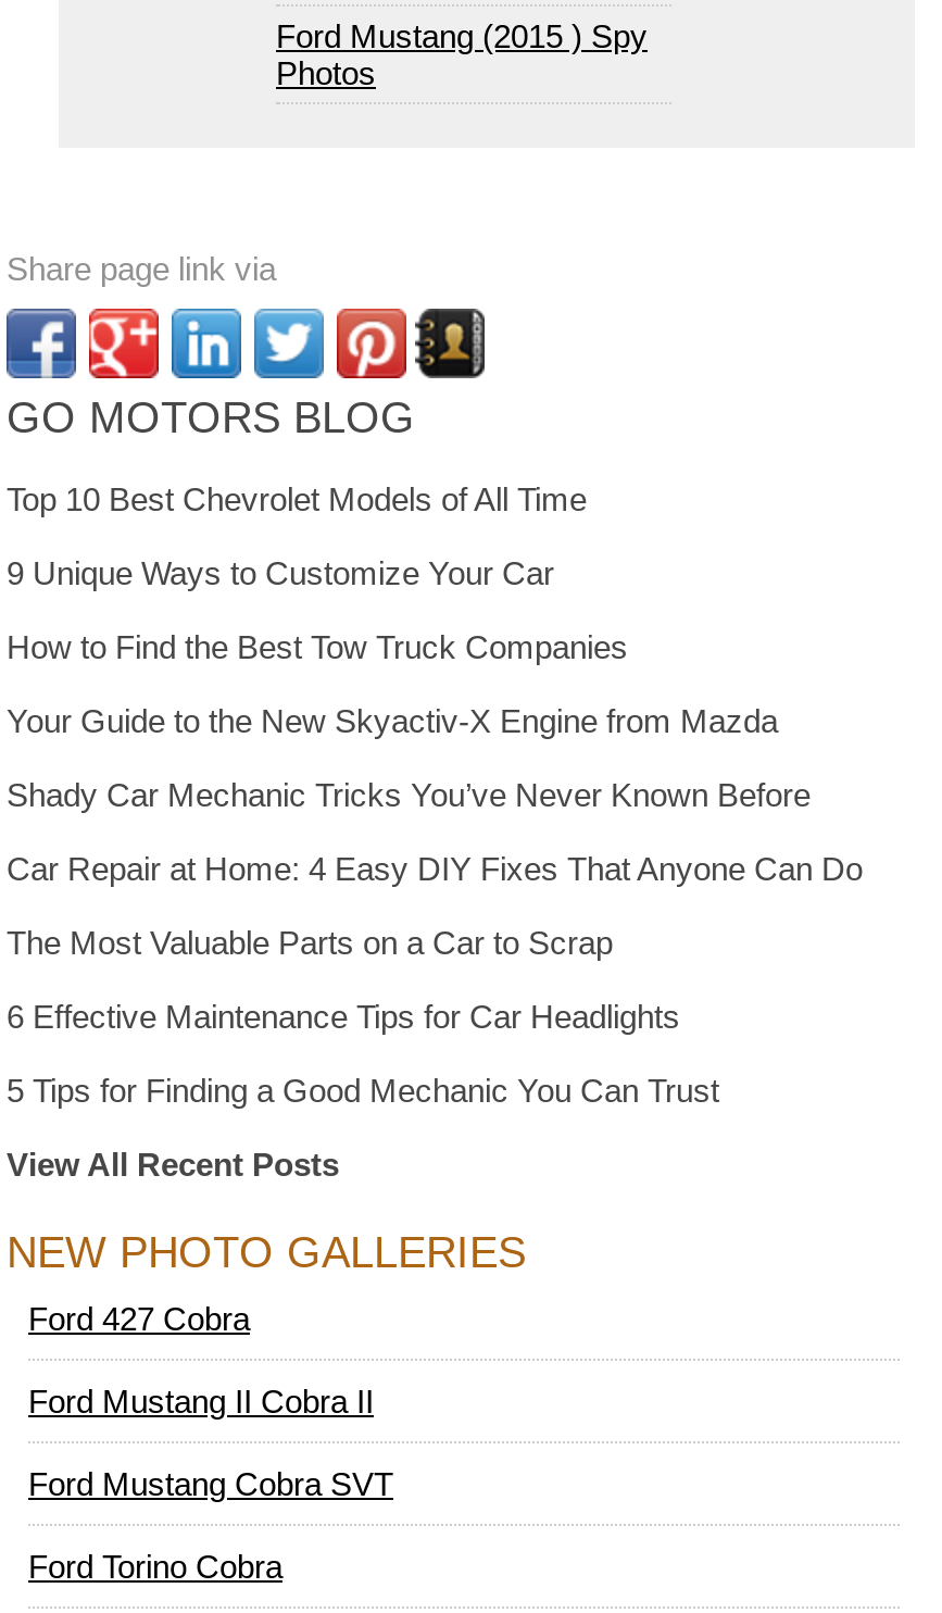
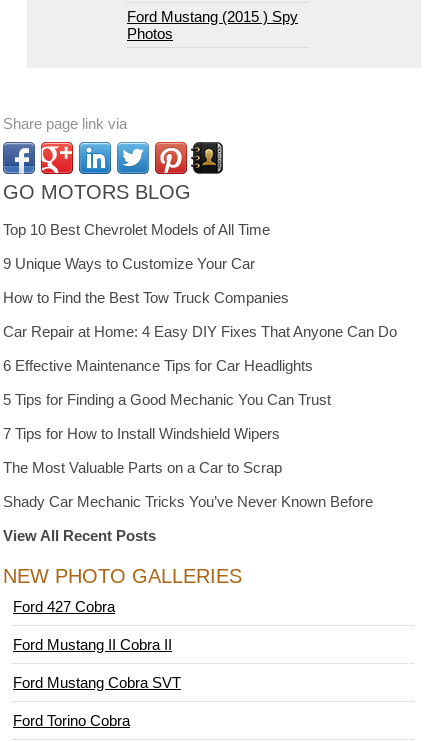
- Your Guide to the New Skyactiv-X Engine from Mazda

moved down: Shady Car Mechanic Tricks You’ve Never Known Before

moved up: Car Repair at Home: 4 Easy DIY Fixes That Anyone Can Do

moved down: The Most Valuable Parts on a Car to Scrap

moved up: 6 Effective Maintenance Tips for Car Headlights | 5 Tips for Finding a Good Mechanic You Can Trust

+ 7 Tips for How to Install Windshield Wipers
